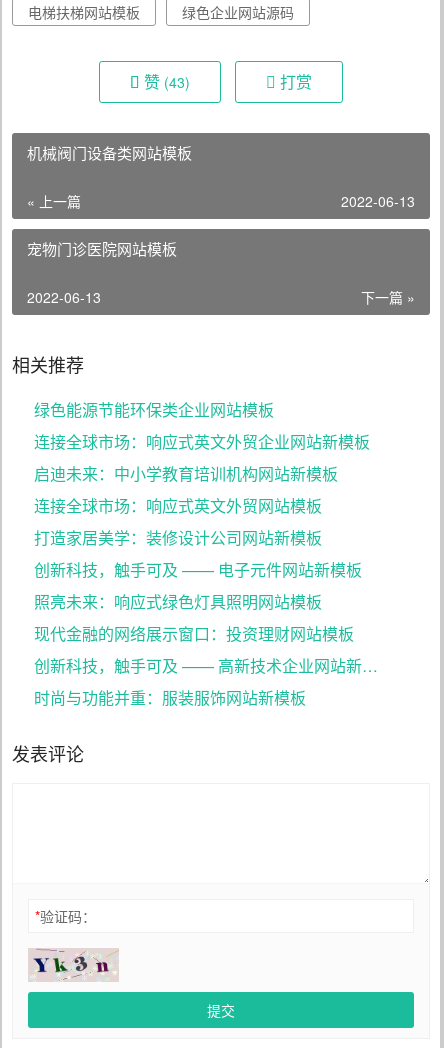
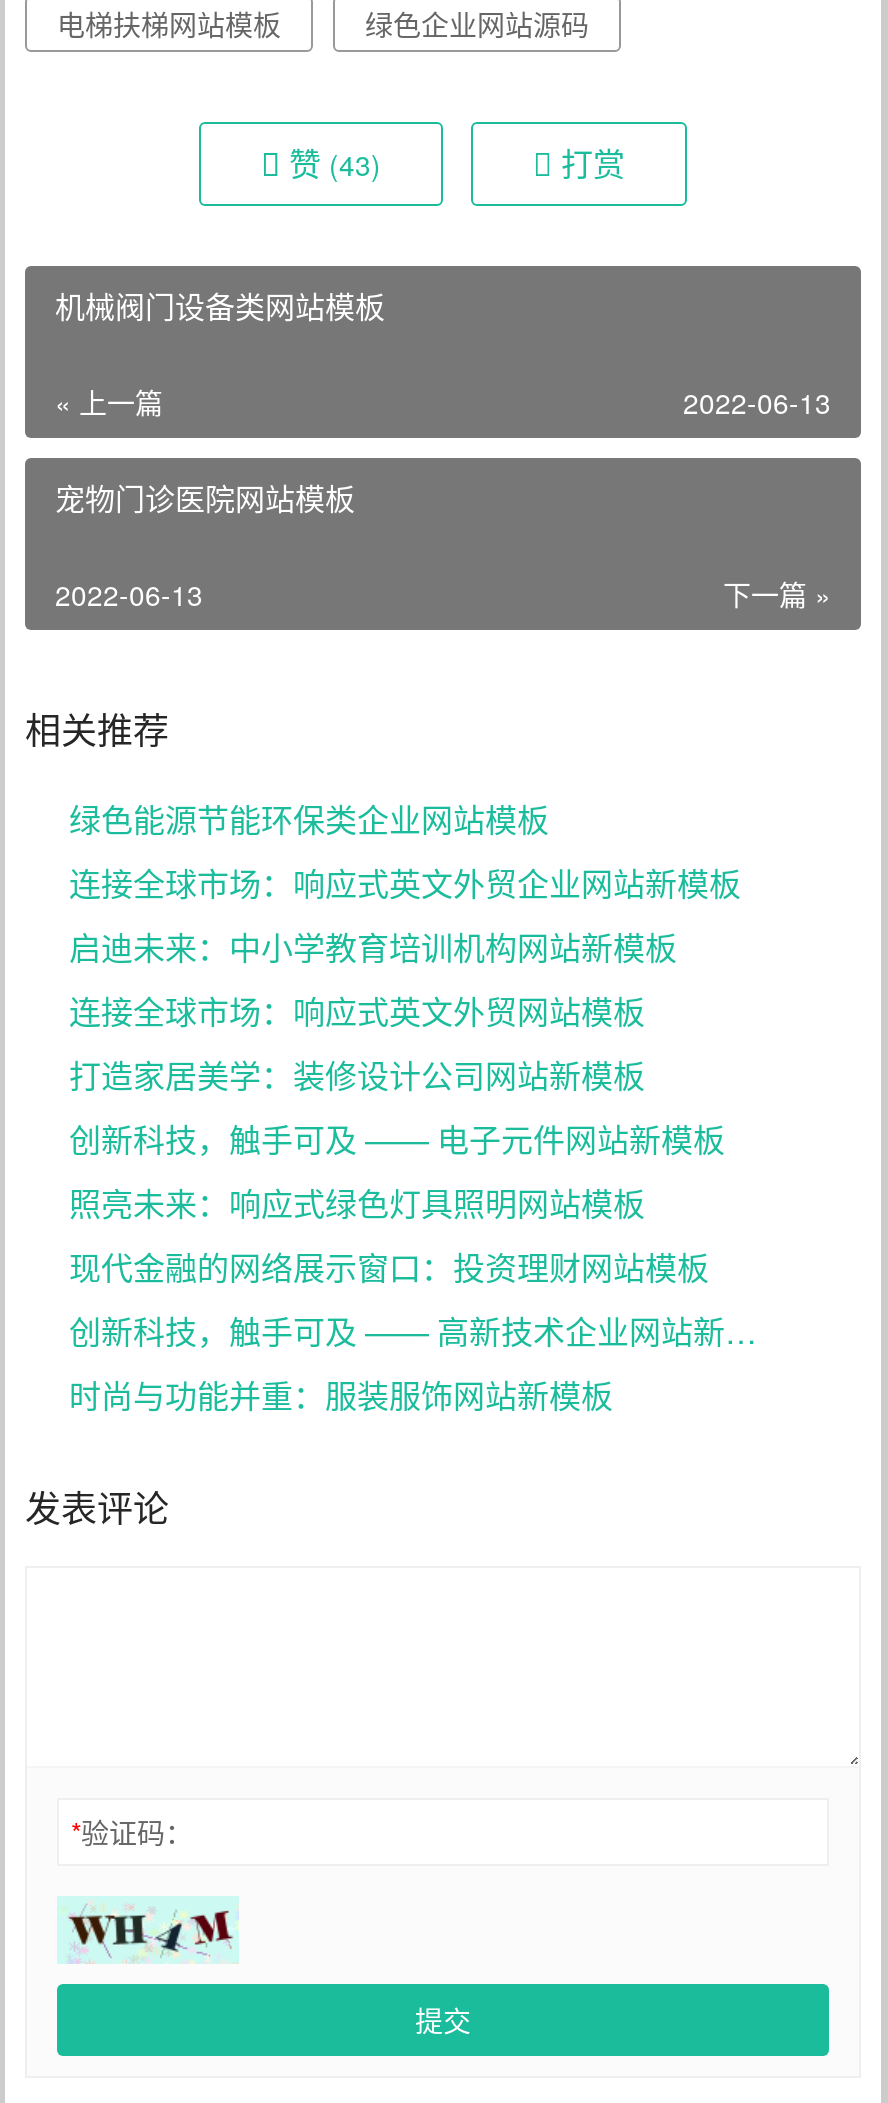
- [image]
+ [image]
